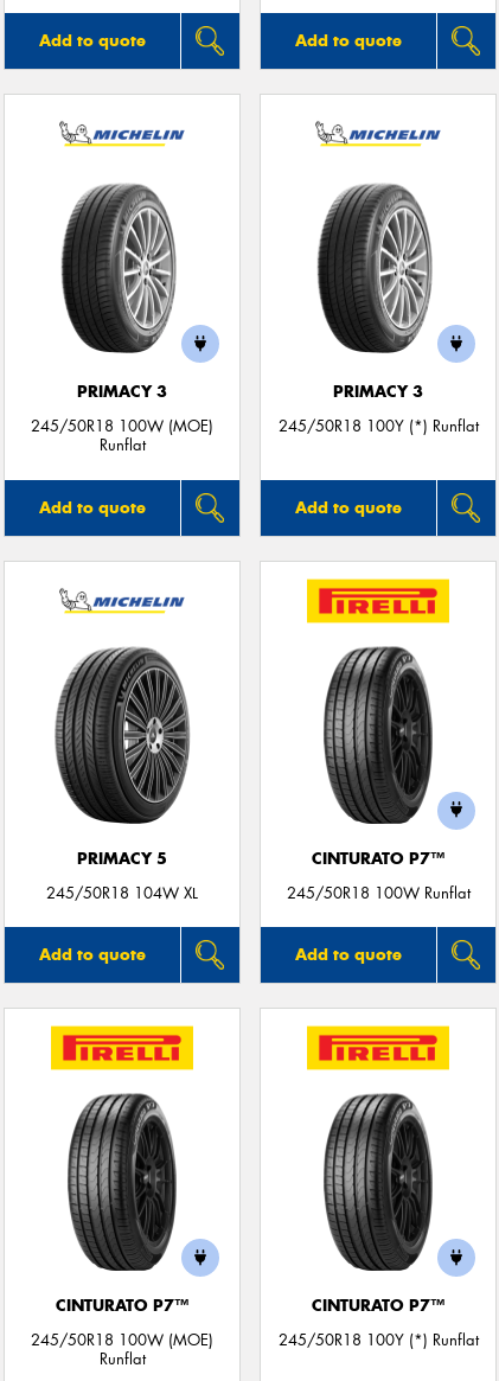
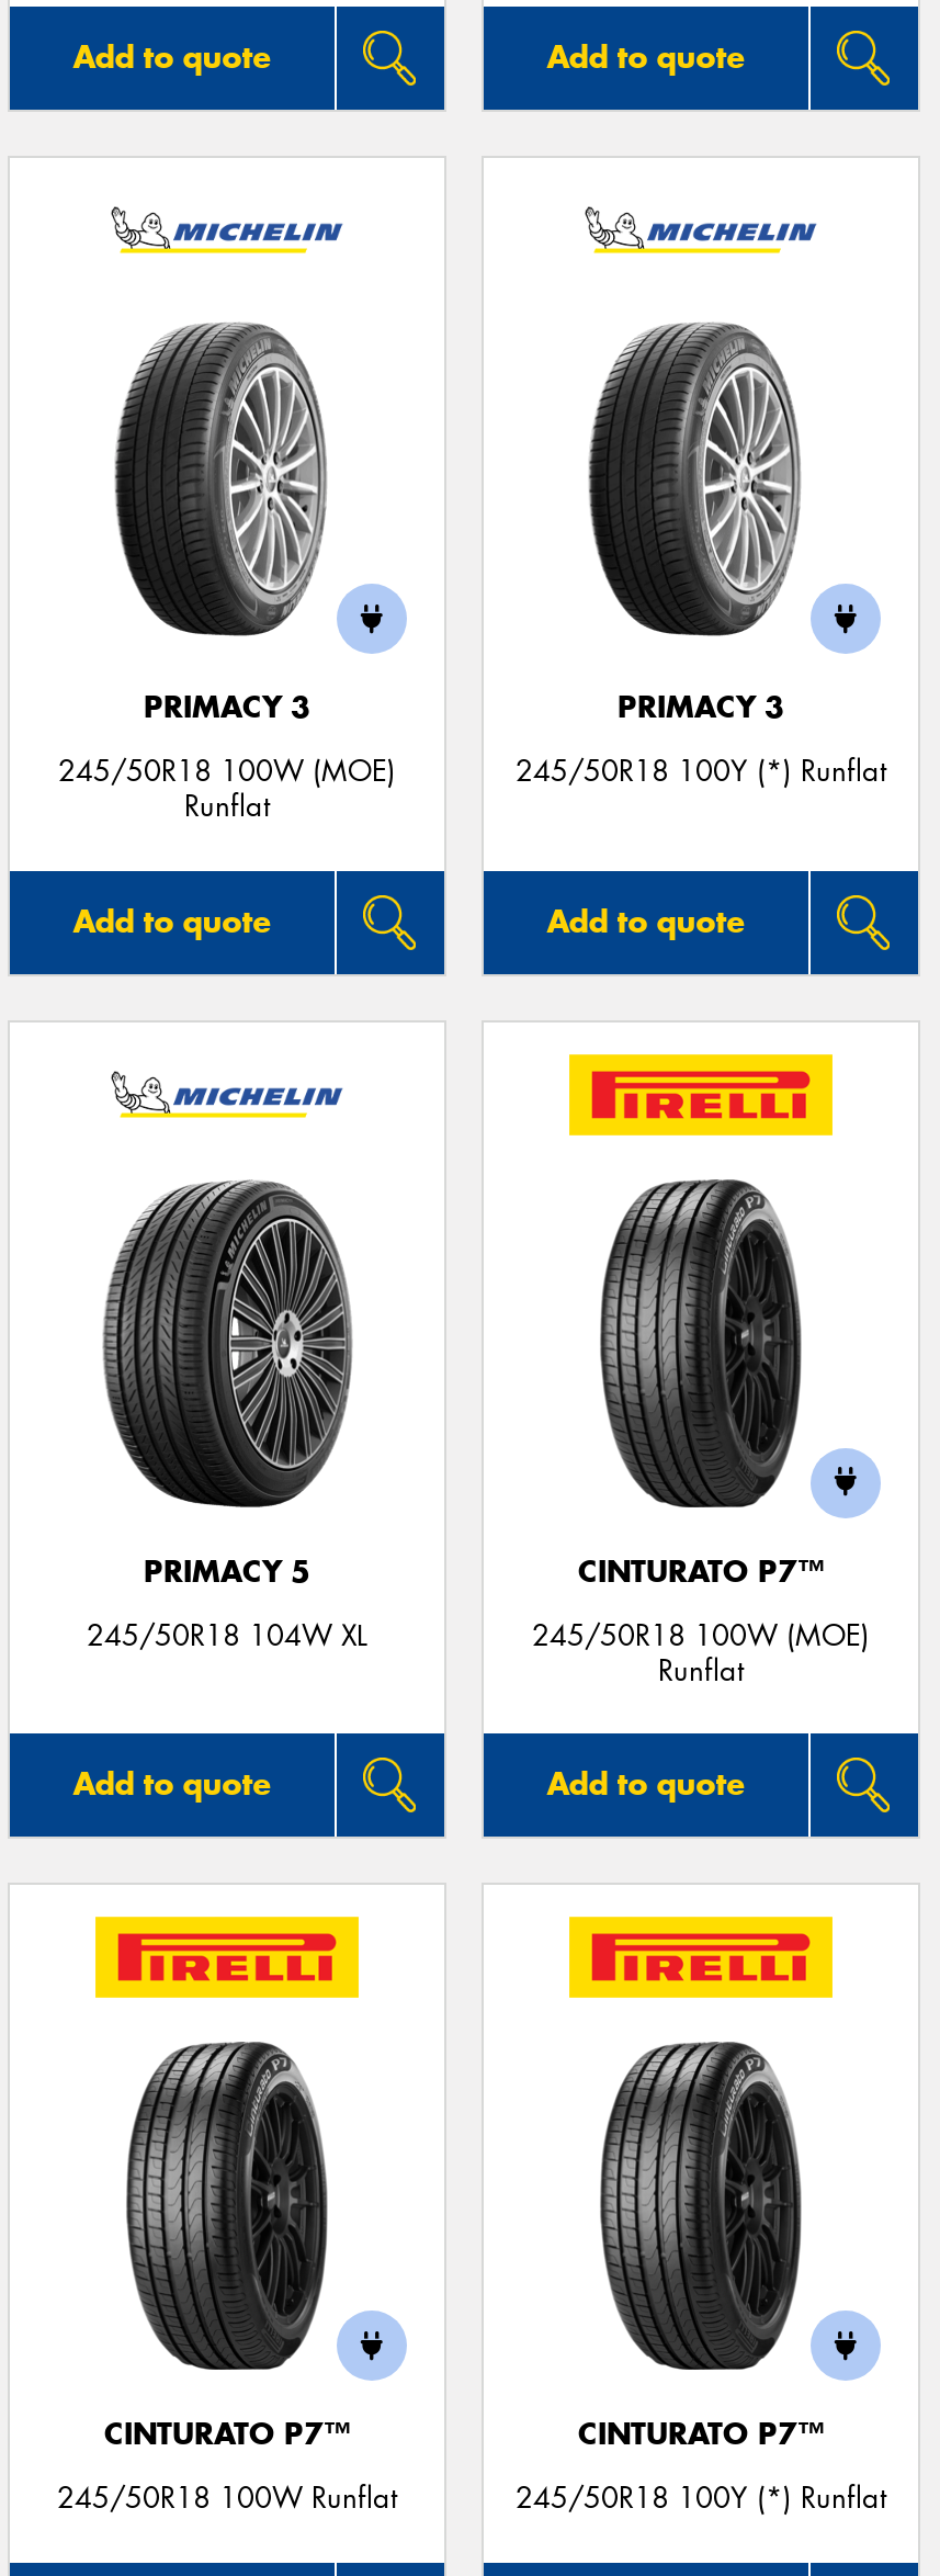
- 245/50R18 100W Runflat
+ 245/50R18 100W (MOE)
+ Runflat

- 245/50R18 100W (MOE)
- Runflat
+ 245/50R18 100W Runflat
